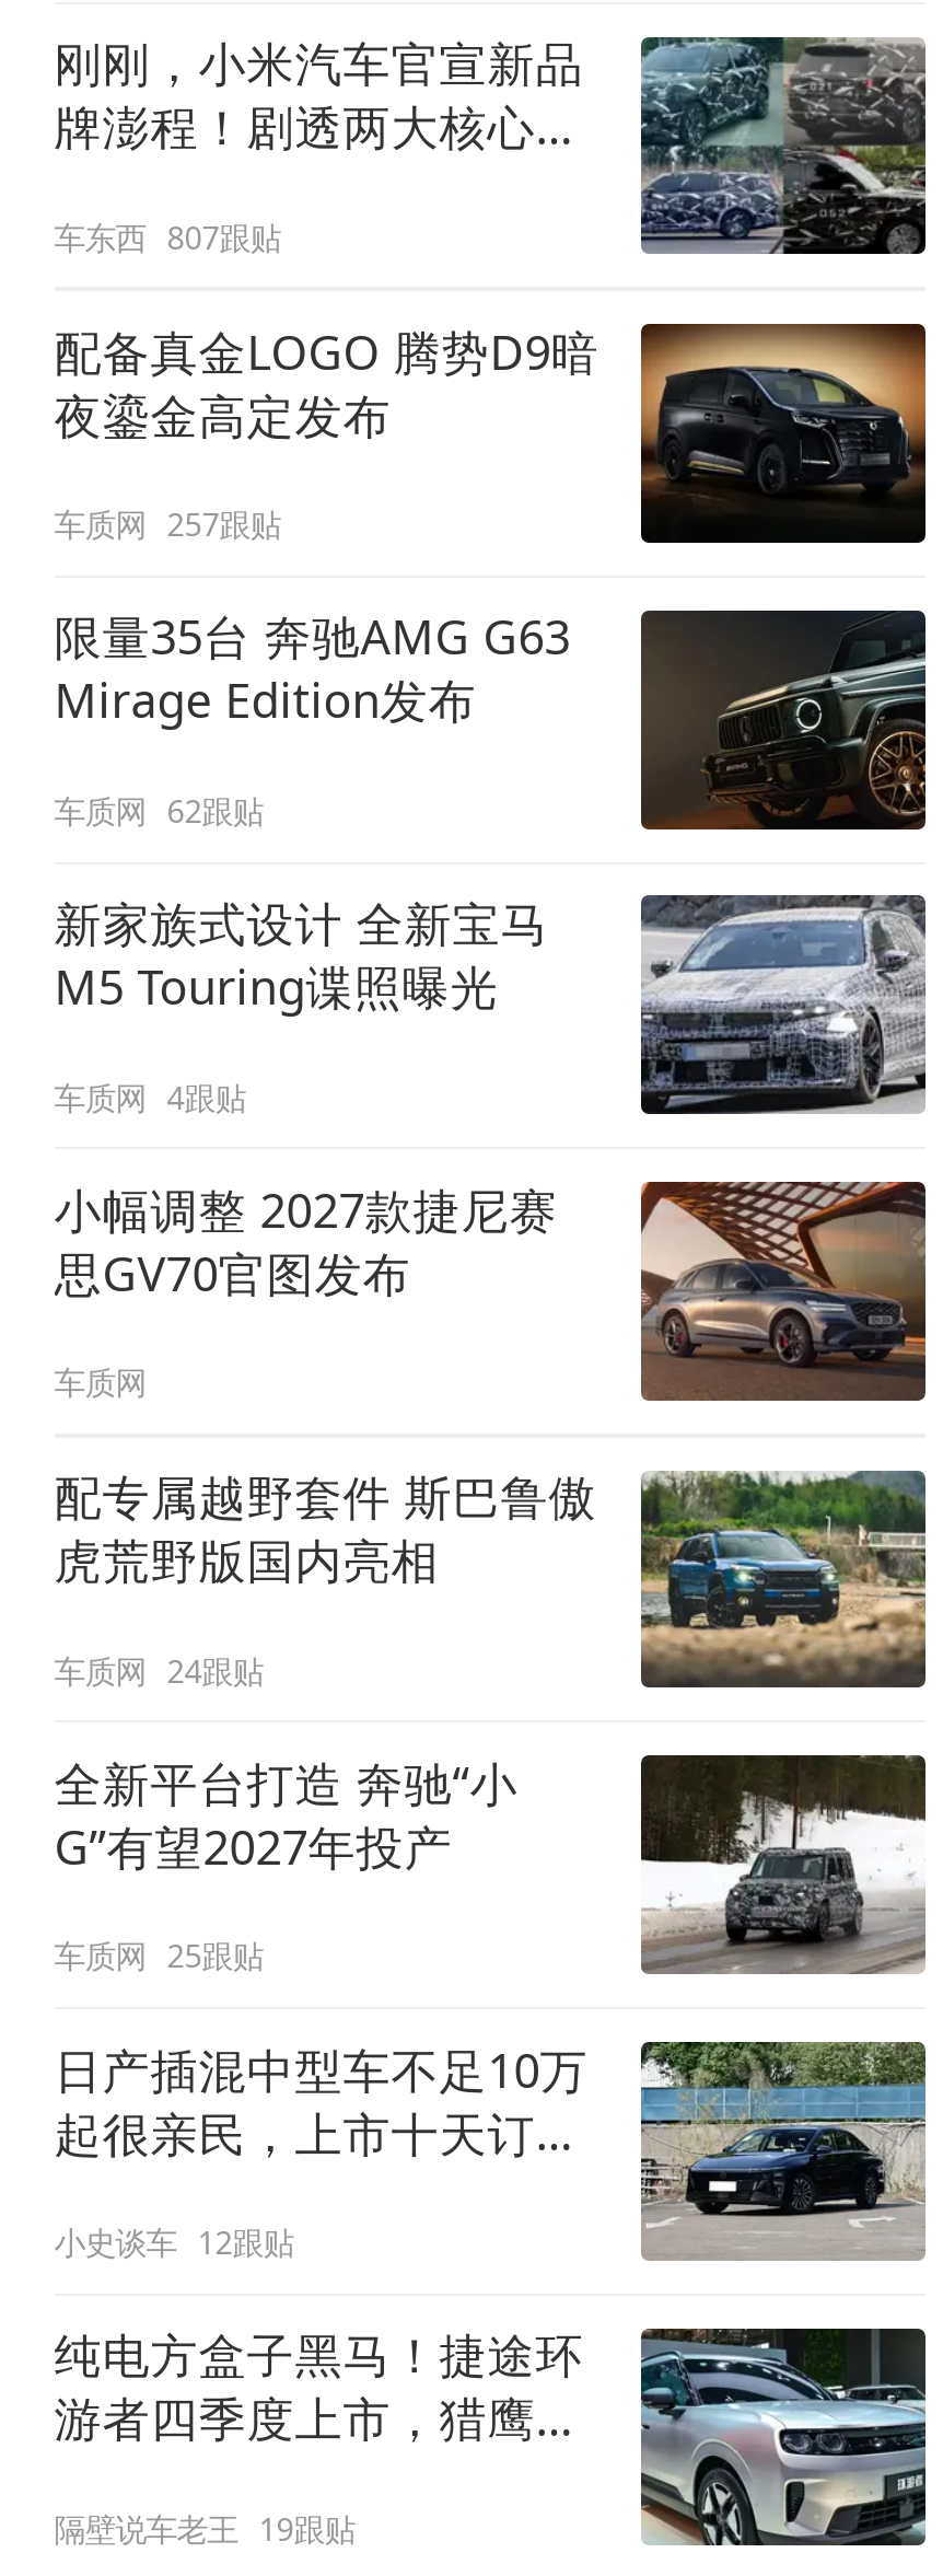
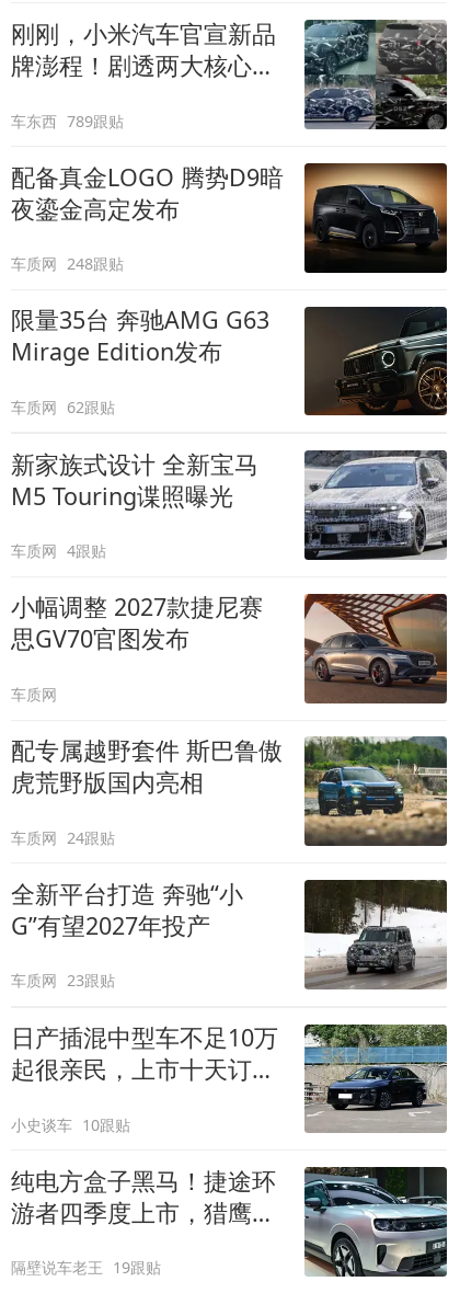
- 车东西 807跟贴
+ 车东西 789跟贴

- 车质网 257跟贴
+ 车质网 248跟贴

- 车质网 25跟贴
+ 车质网 23跟贴

- 小史谈车 12跟贴
+ 小史谈车 10跟贴
